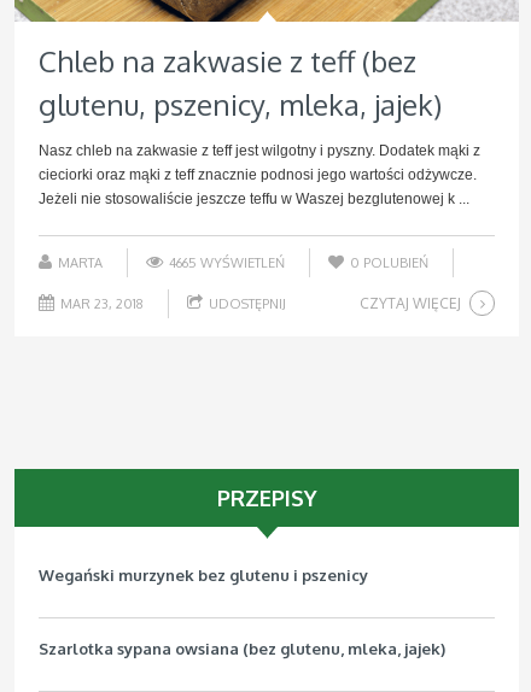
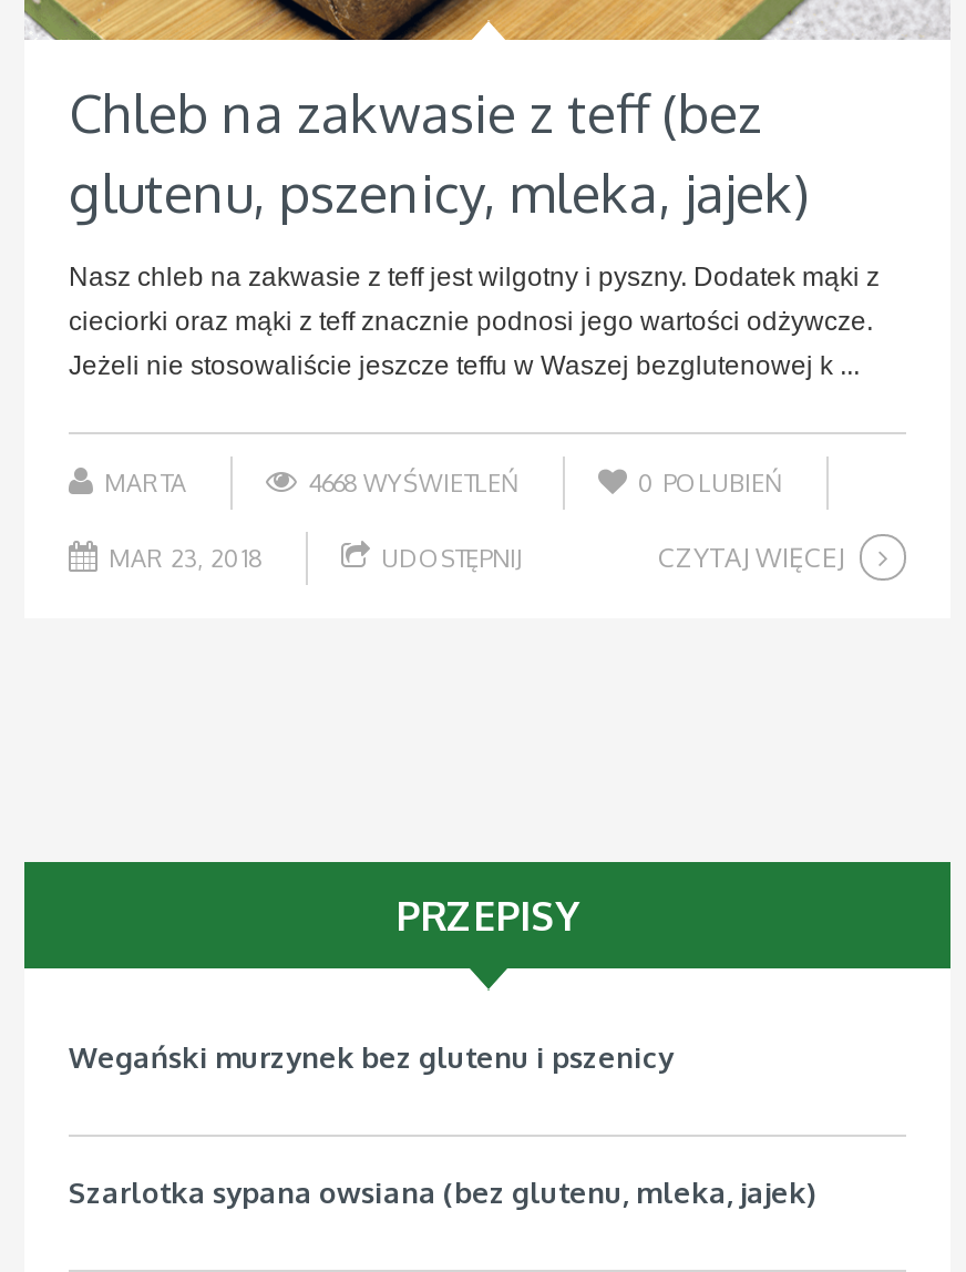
- 4665 WYŚWIETLEŃ
+ 4668 WYŚWIETLEŃ
